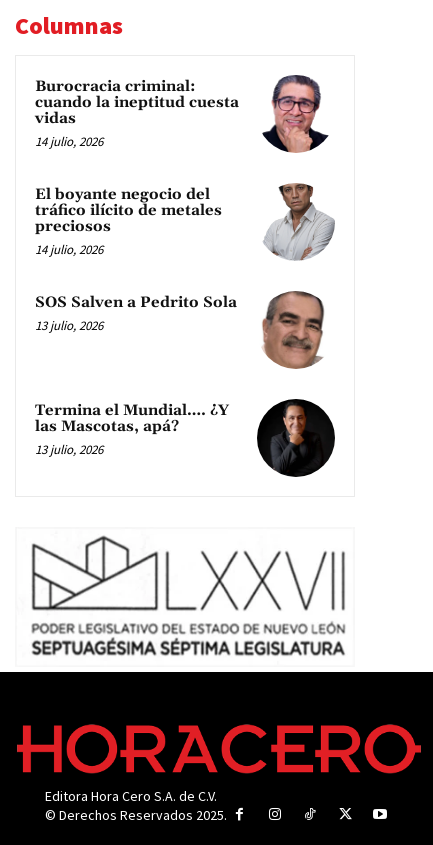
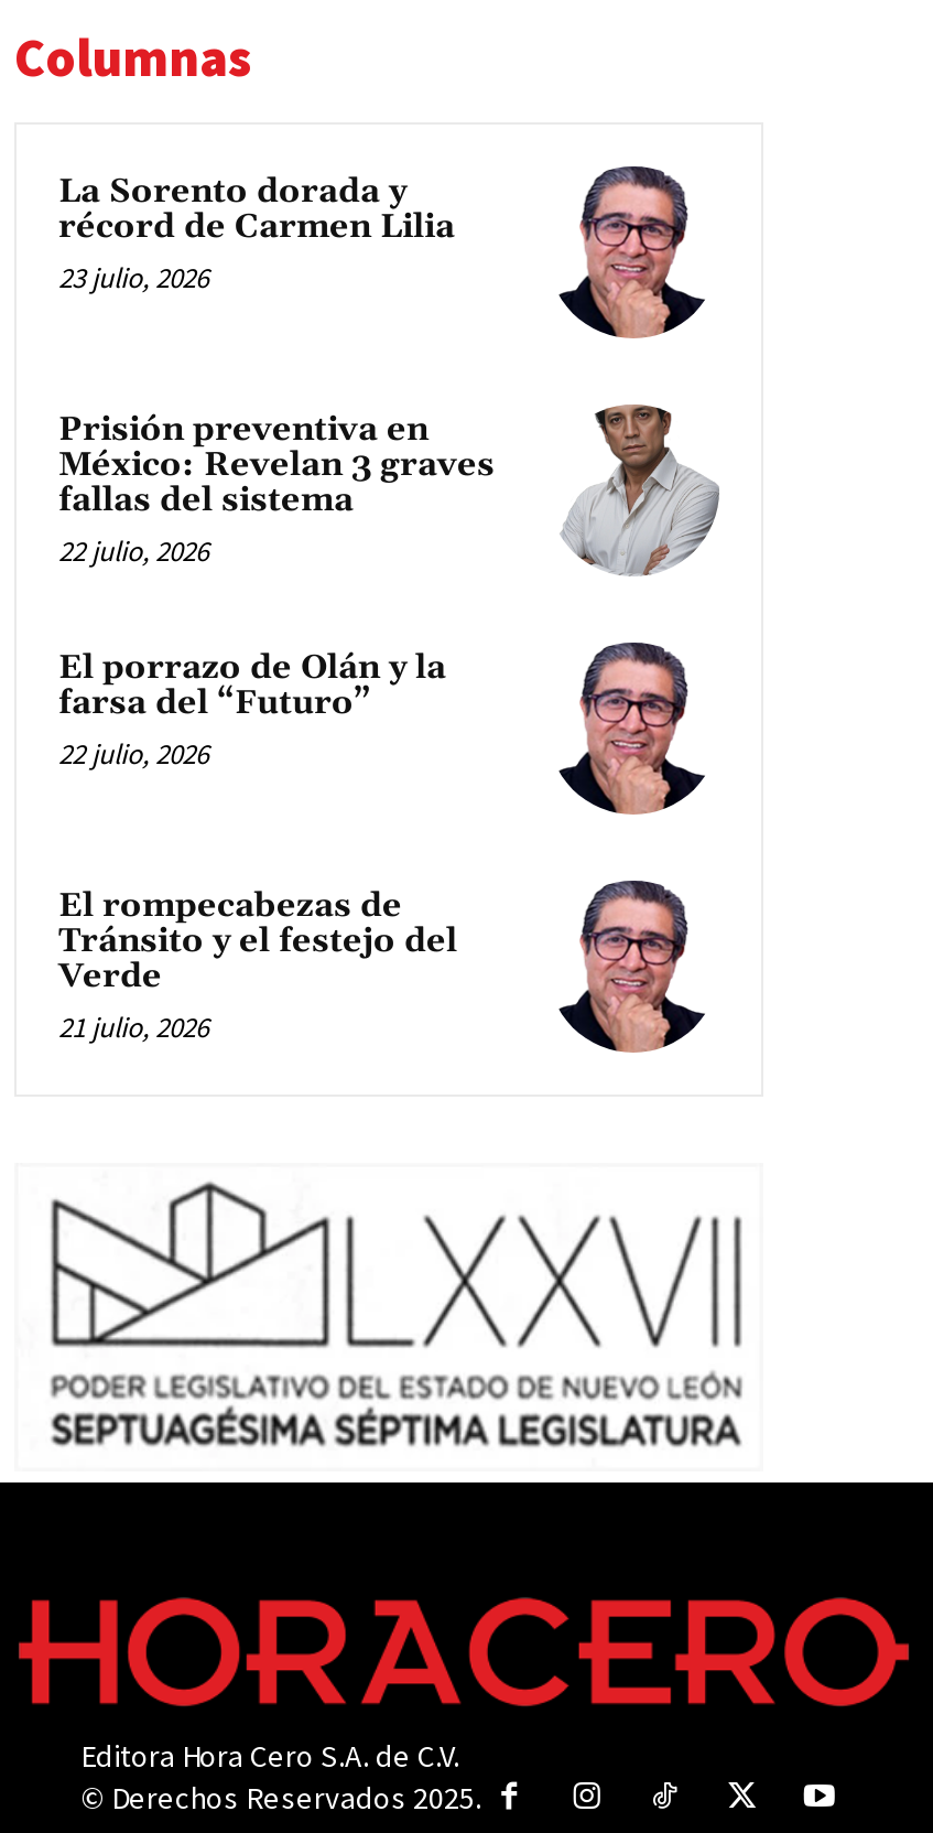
- Burocracia criminal:
- cuando la ineptitud cuesta
- vidas
- 14 julio, 2026
+ La Sorento dorada y
+ récord de Carmen Lilia
+ 23 julio, 2026

- El boyante negocio del
- tráfico ilícito de metales
- preciosos
- 14 julio, 2026
+ Prisión preventiva en
+ México: Revelan 3 graves
+ fallas del sistema
+ 22 julio, 2026

- SOS Salven a Pedrito Sola
- 13 julio, 2026
+ El porrazo de Olán y la
+ farsa del “Futuro”
+ 22 julio, 2026

- [image]
+ [image]

- Termina el Mundial…. ¿Y
- las Mascotas, apá?
- 13 julio, 2026
+ El rompecabezas de
+ Tránsito y el festejo del
+ Verde
+ 21 julio, 2026

- [image]
+ [image]
